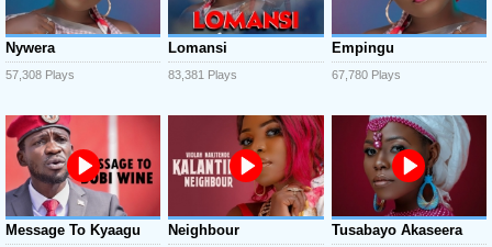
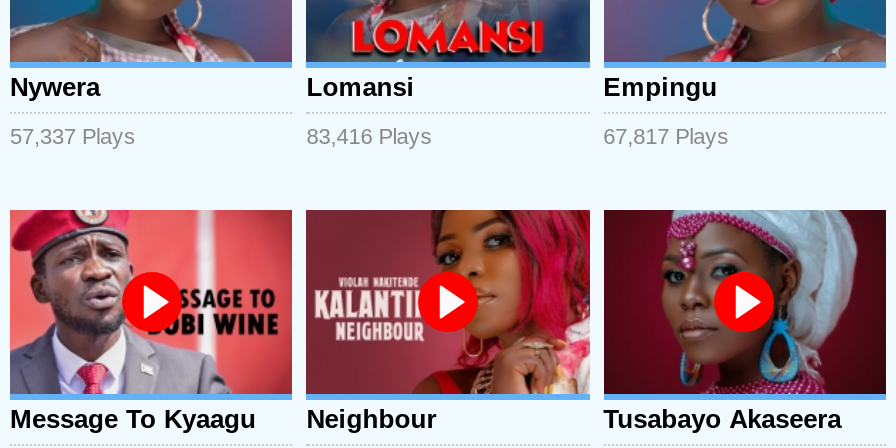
- 57,308 Plays
+ 57,337 Plays

- 83,381 Plays
+ 83,416 Plays

- 67,780 Plays
+ 67,817 Plays
